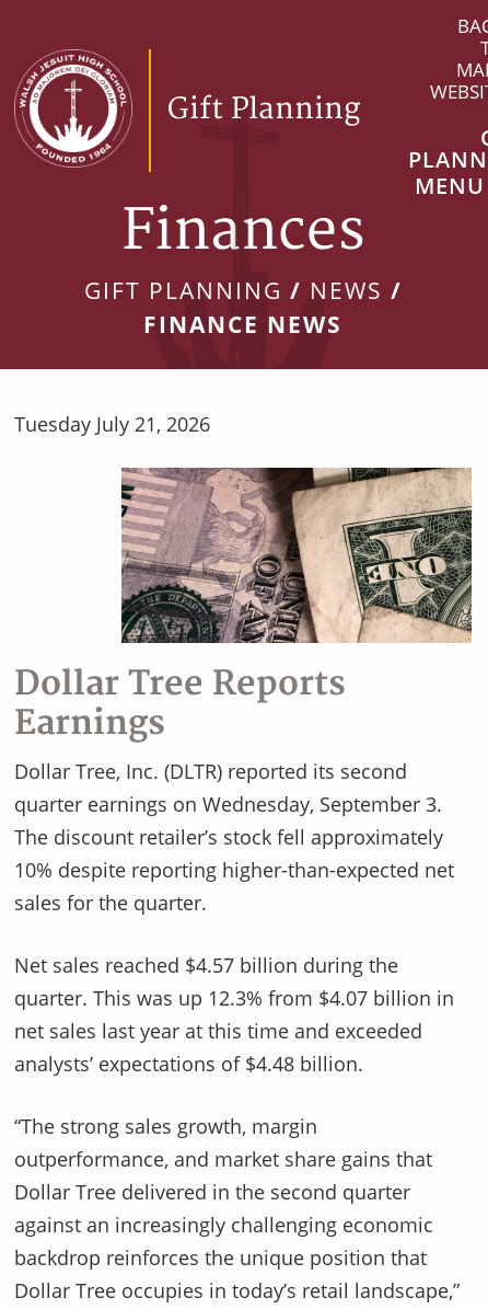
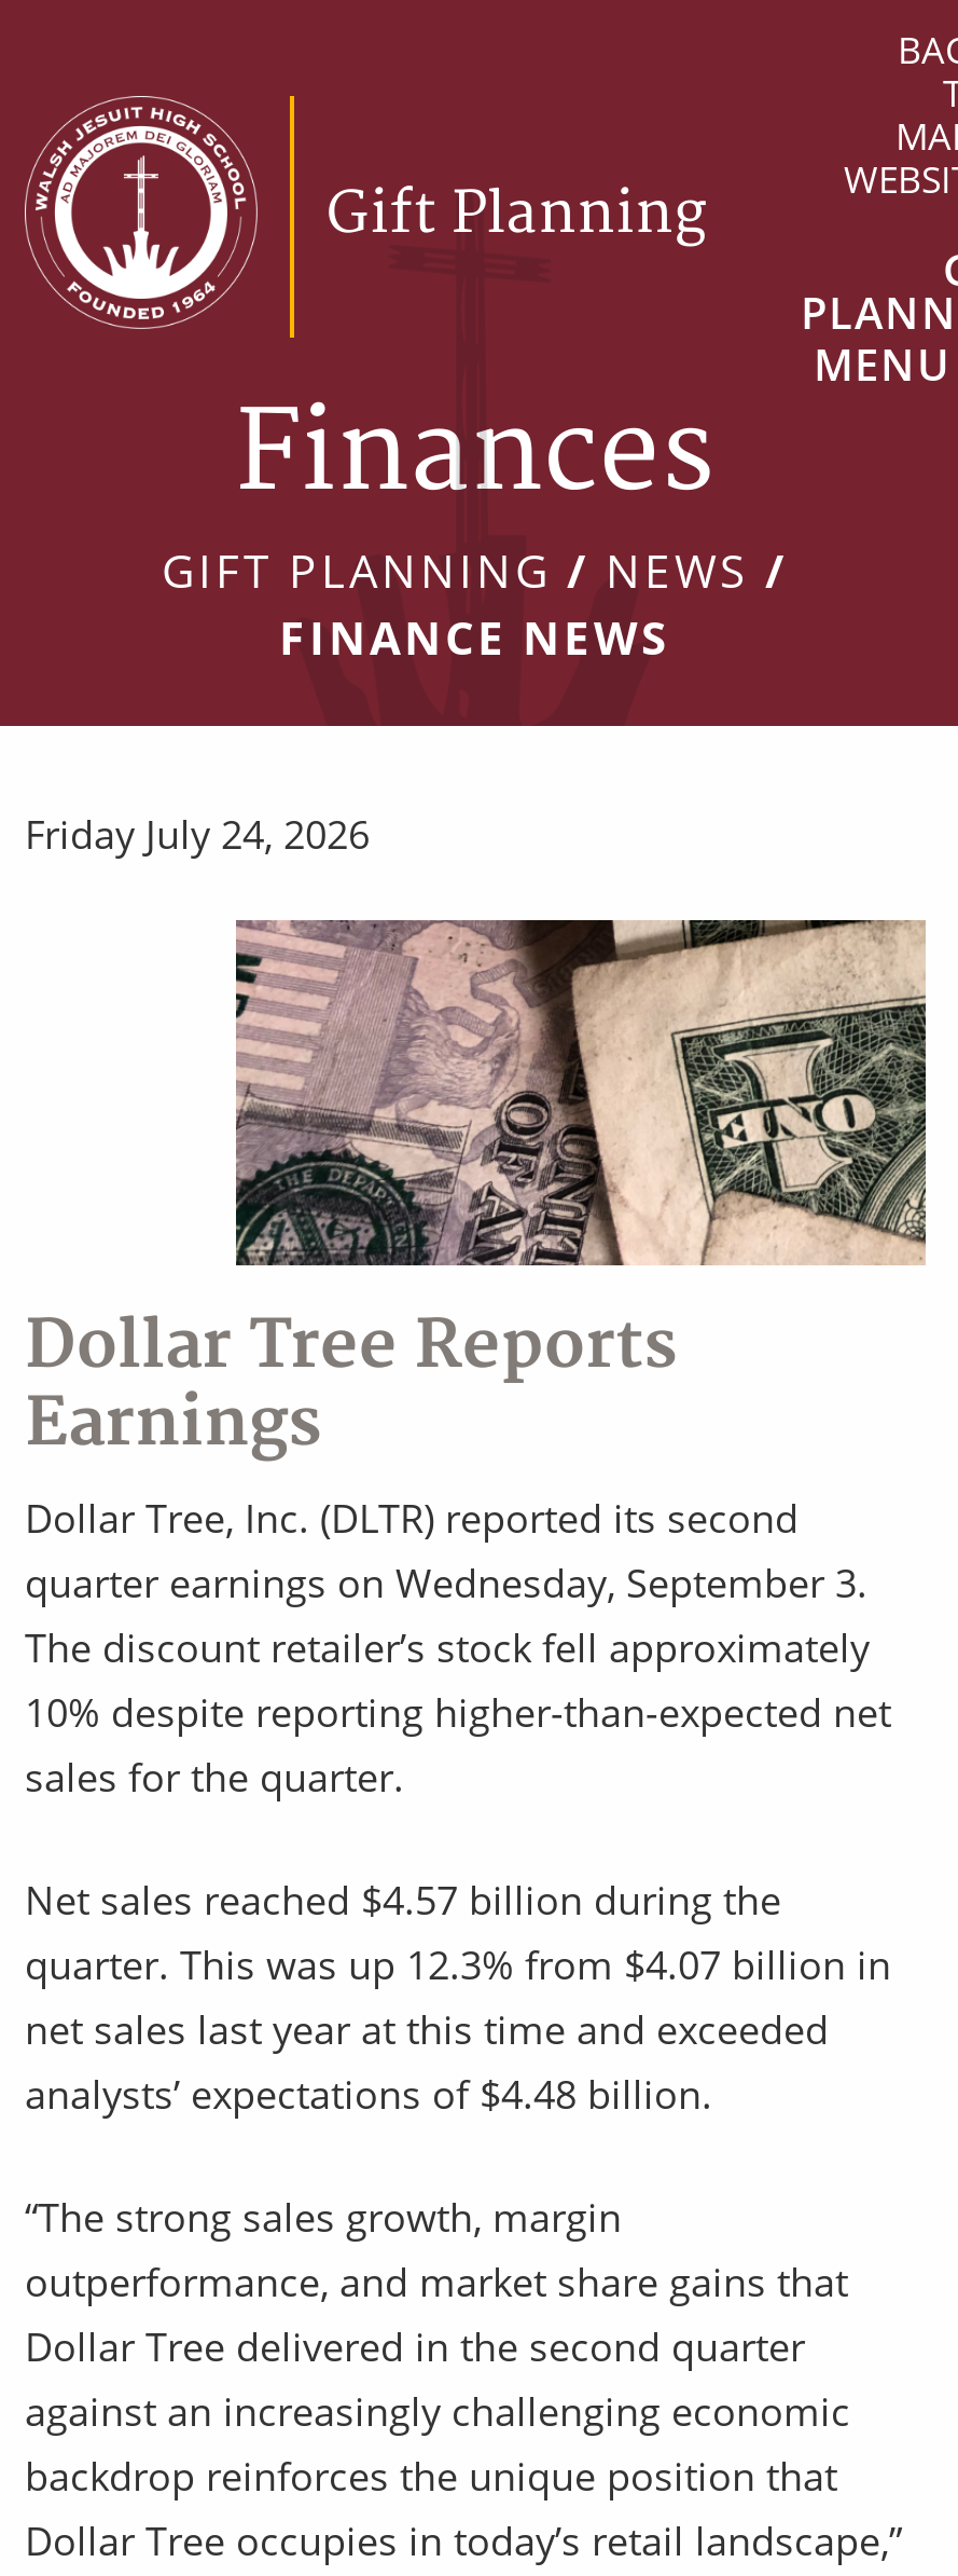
- Tuesday July 21, 2026
+ Friday July 24, 2026
